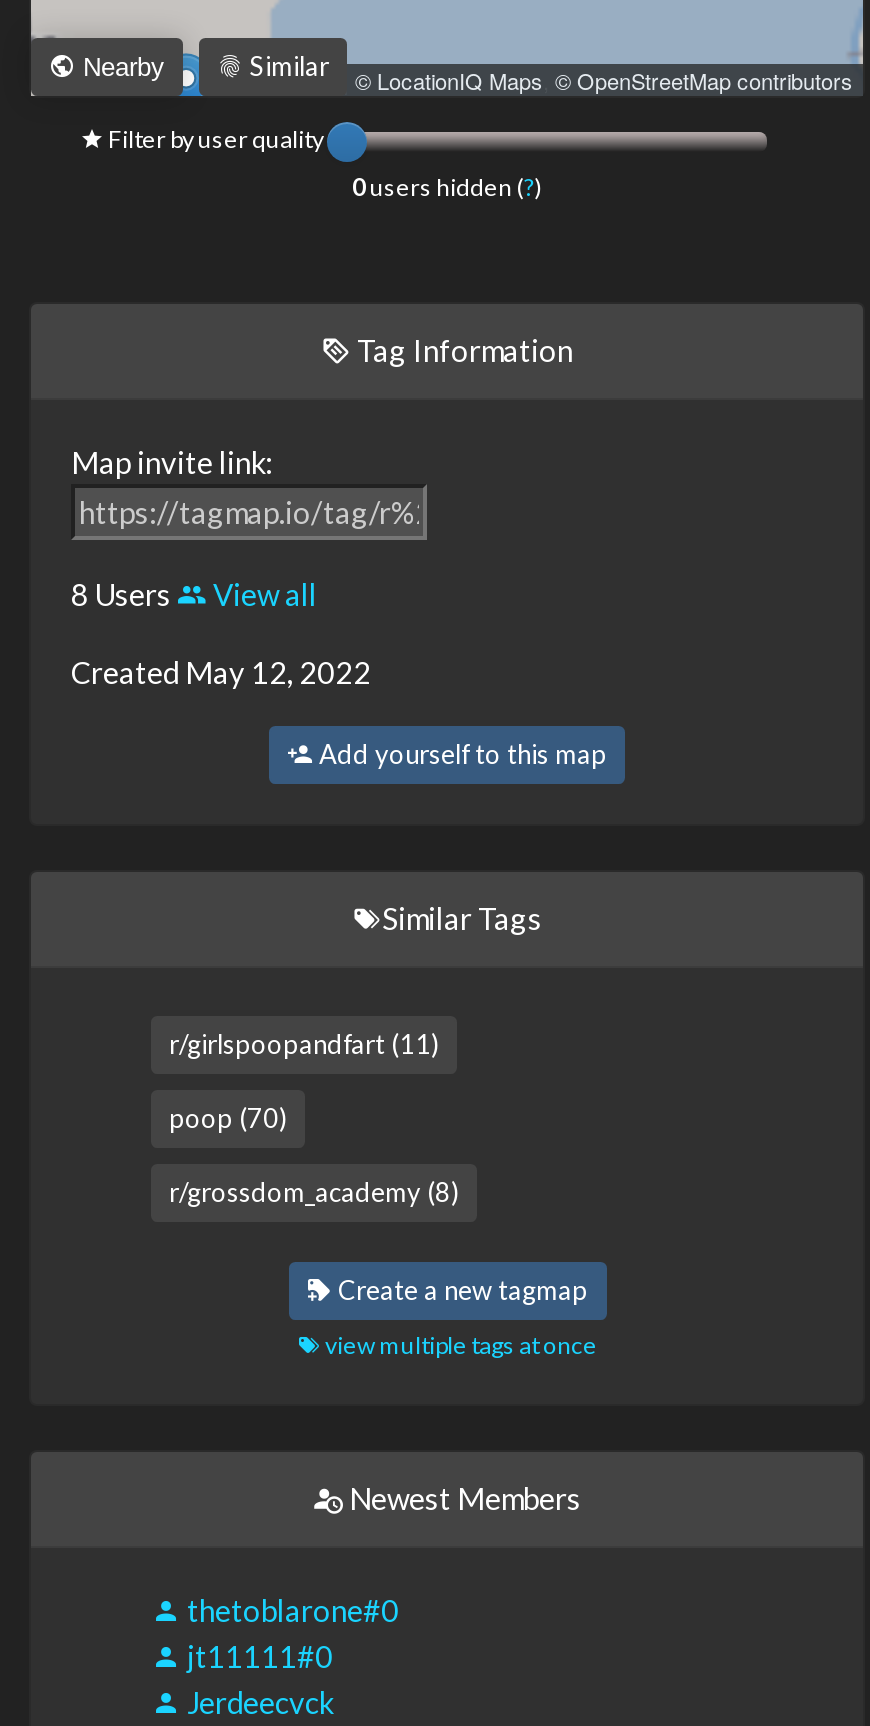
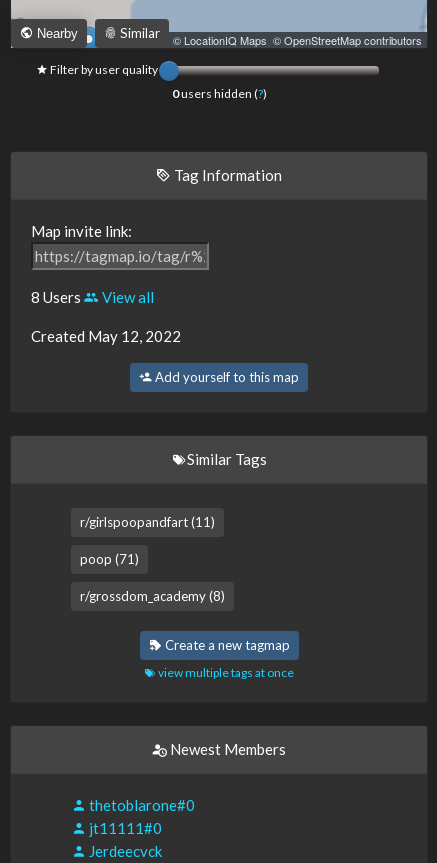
- poop (70)
+ poop (71)
